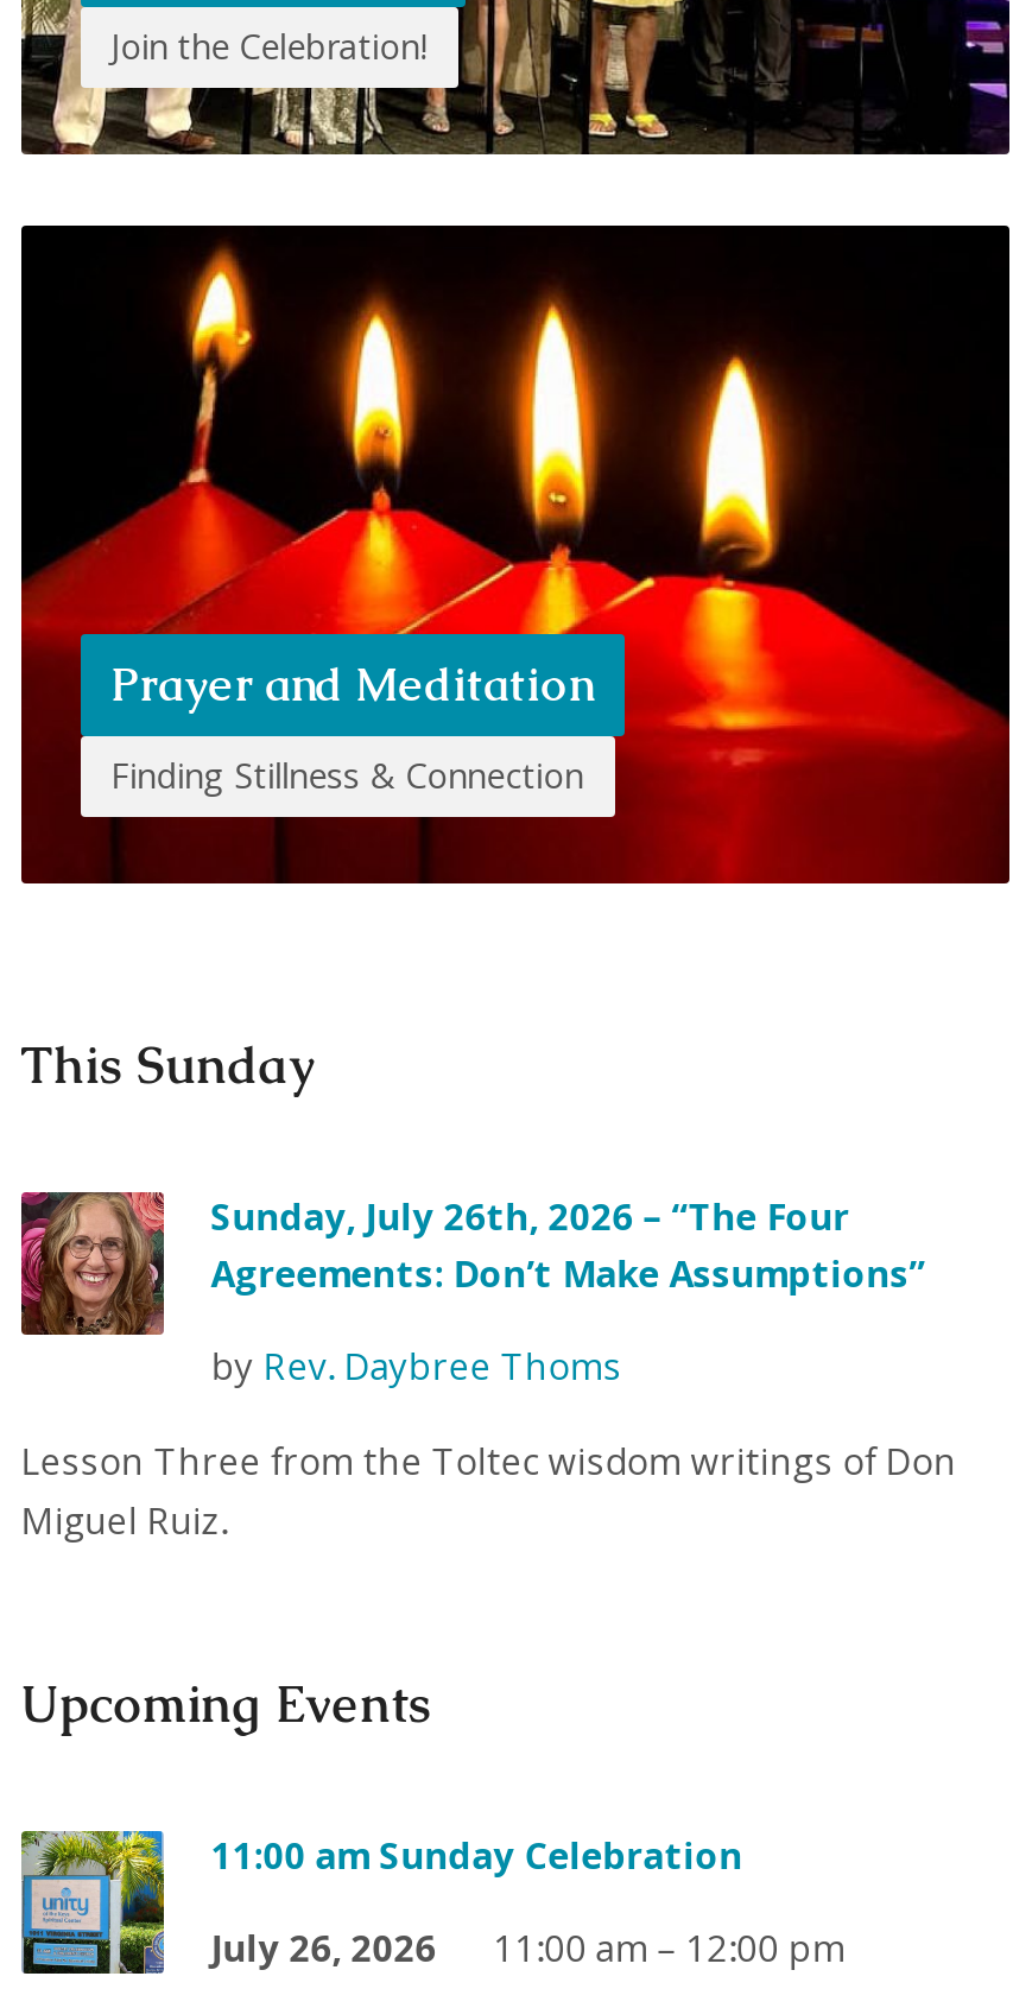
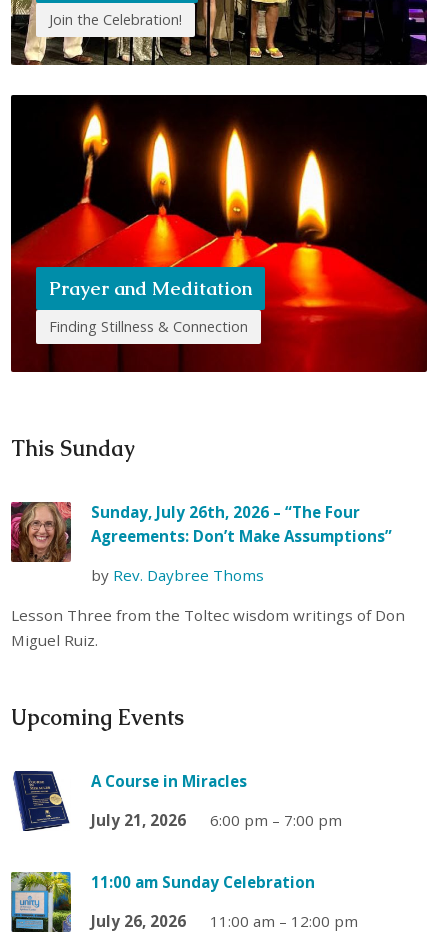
+ [image]
+ A Course in Miracles
+ July 21, 2026
+ 6:00 pm – 7:00 pm
